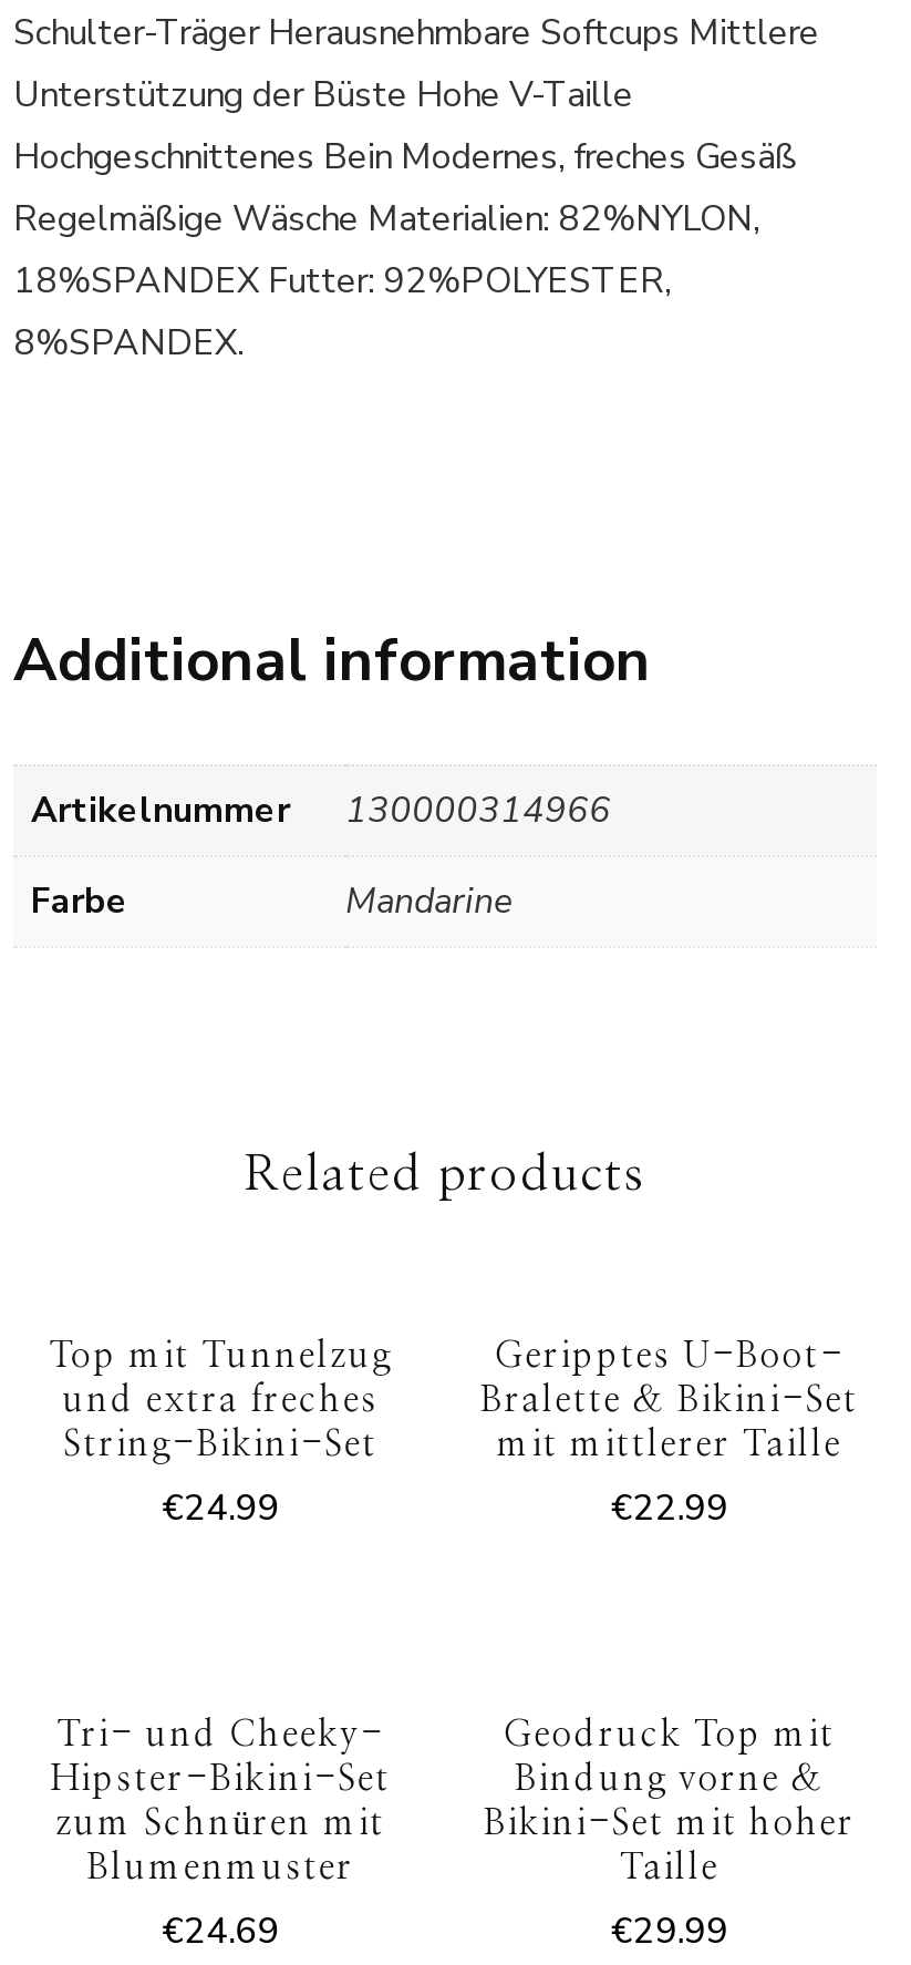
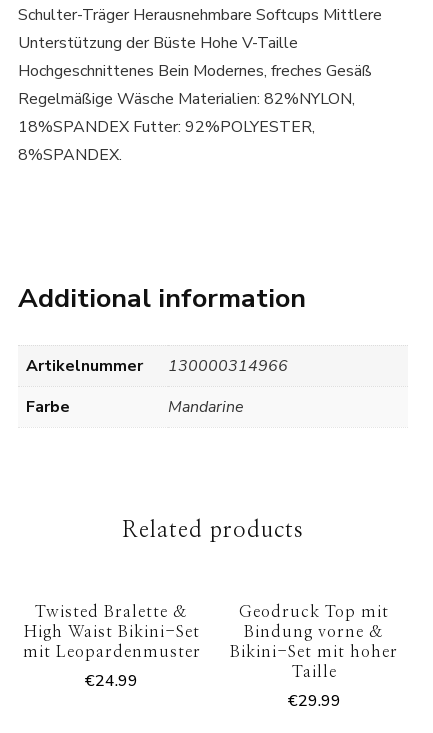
- Top mit Tunnelzug
- und extra freches
- String-Bikini-Set
+ Twisted Bralette &
+ High Waist Bikini-Set
+ mit Leopardenmuster

- Geripptes U-Boot-
- Bralette & Bikini-Set
- mit mittlerer Taille
- €22.99

- Tri- und Cheeky-
- Hipster-Bikini-Set
- zum Schnüren mit
- Blumenmuster
- €24.69
